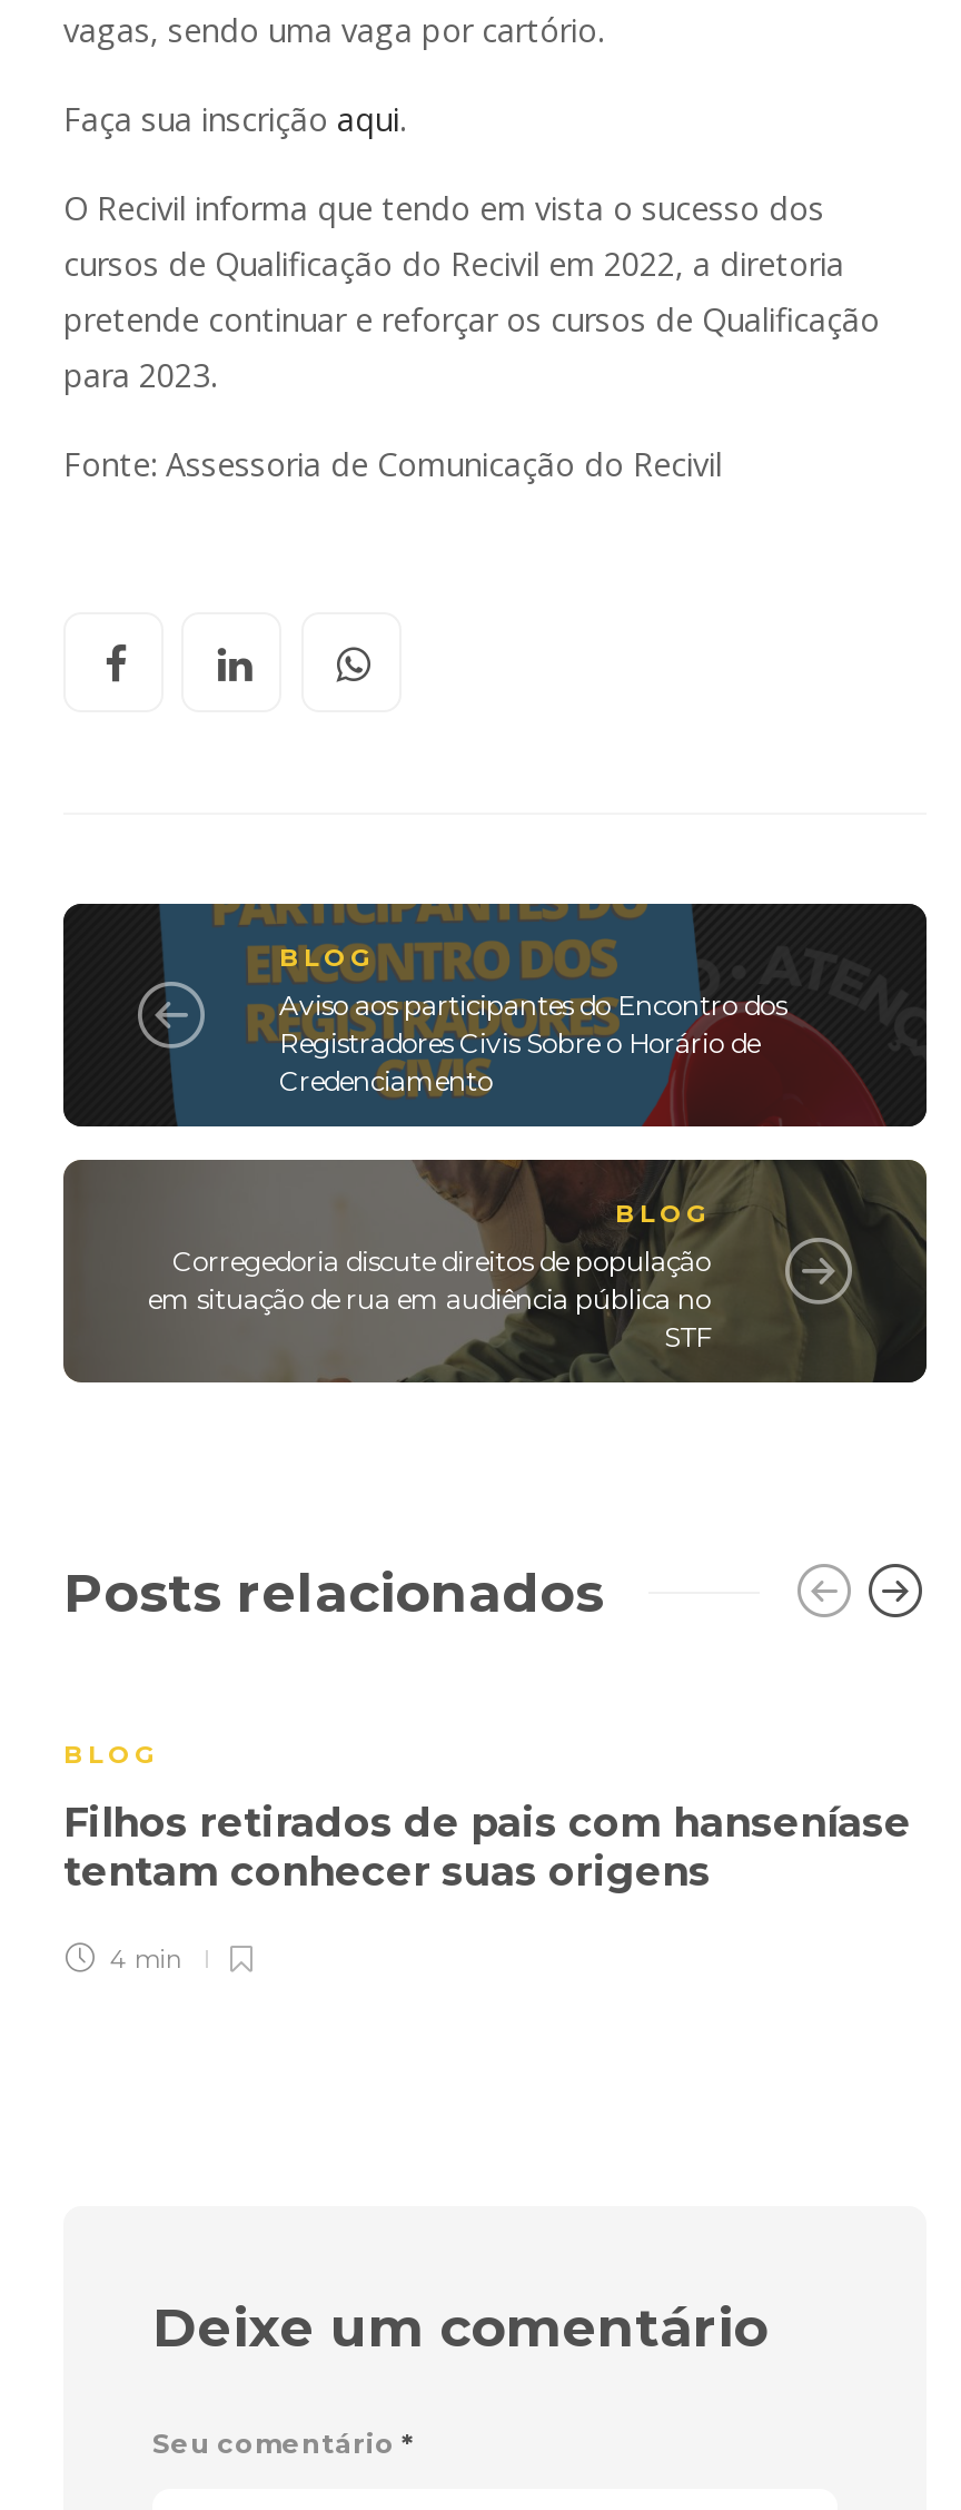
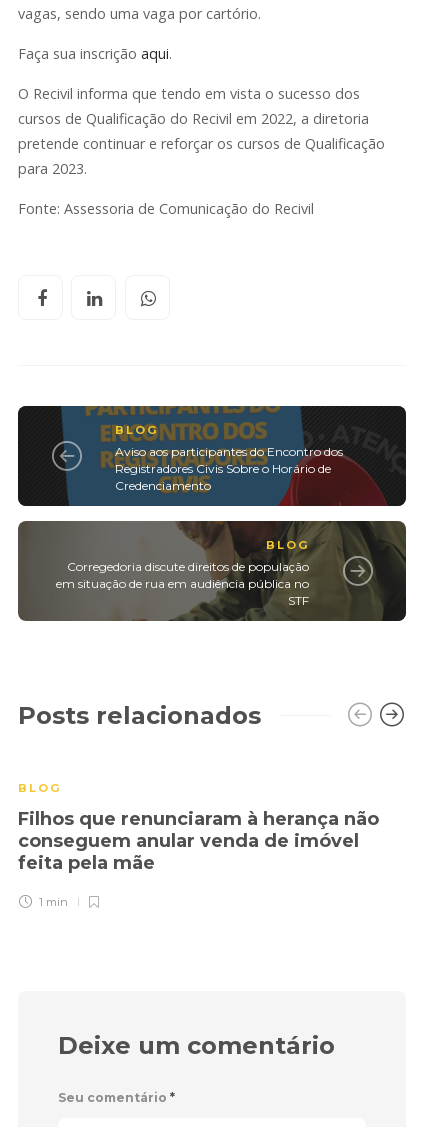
- Filhos retirados de pais com hanseníase
- tentam conhecer suas origens
+ Filhos que renunciaram à herança não
+ conseguem anular venda de imóvel
+ feita pela mãe

- 4 min
+ 1 min
